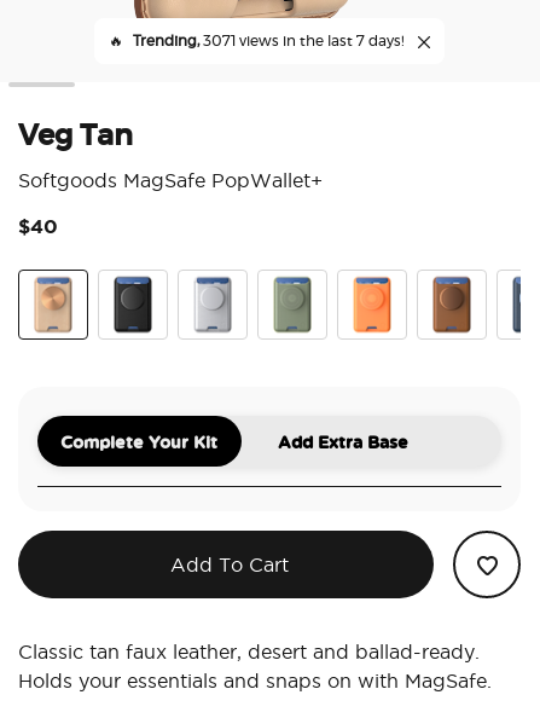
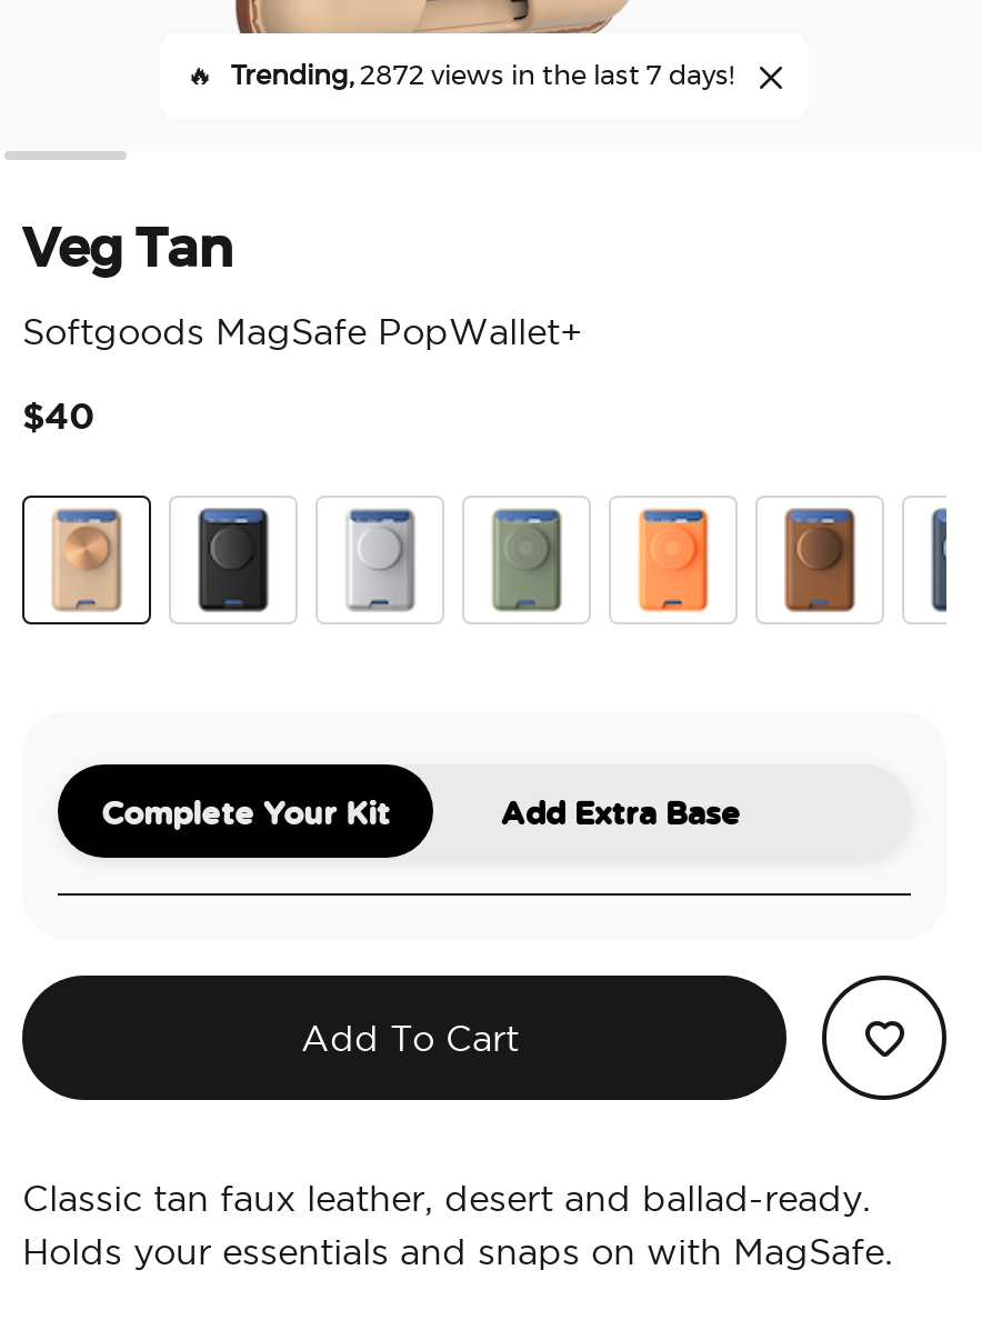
- Trending, 3071 views in the last 7 days!
+ Trending, 2872 views in the last 7 days!
